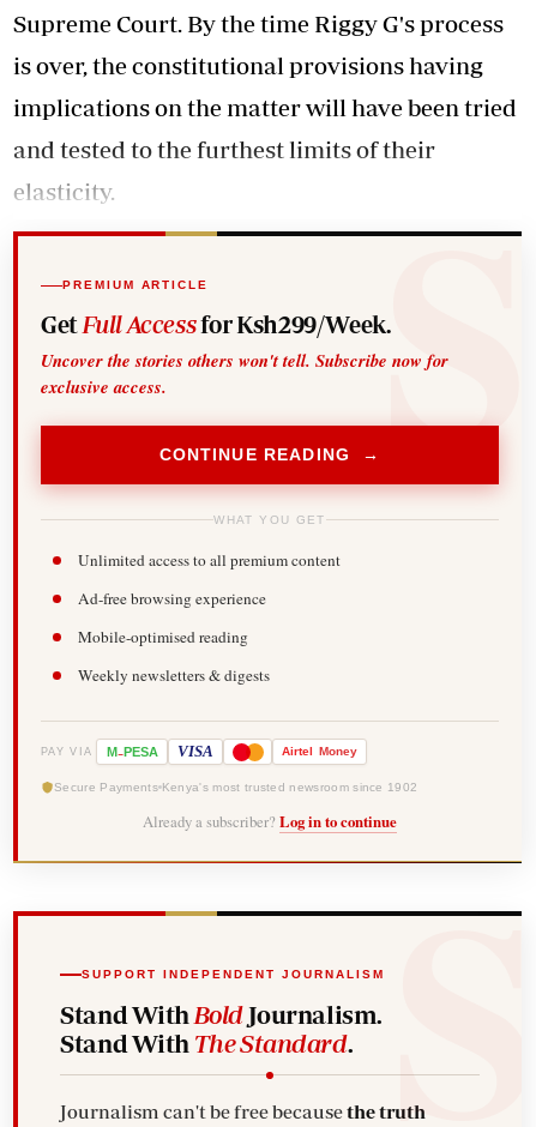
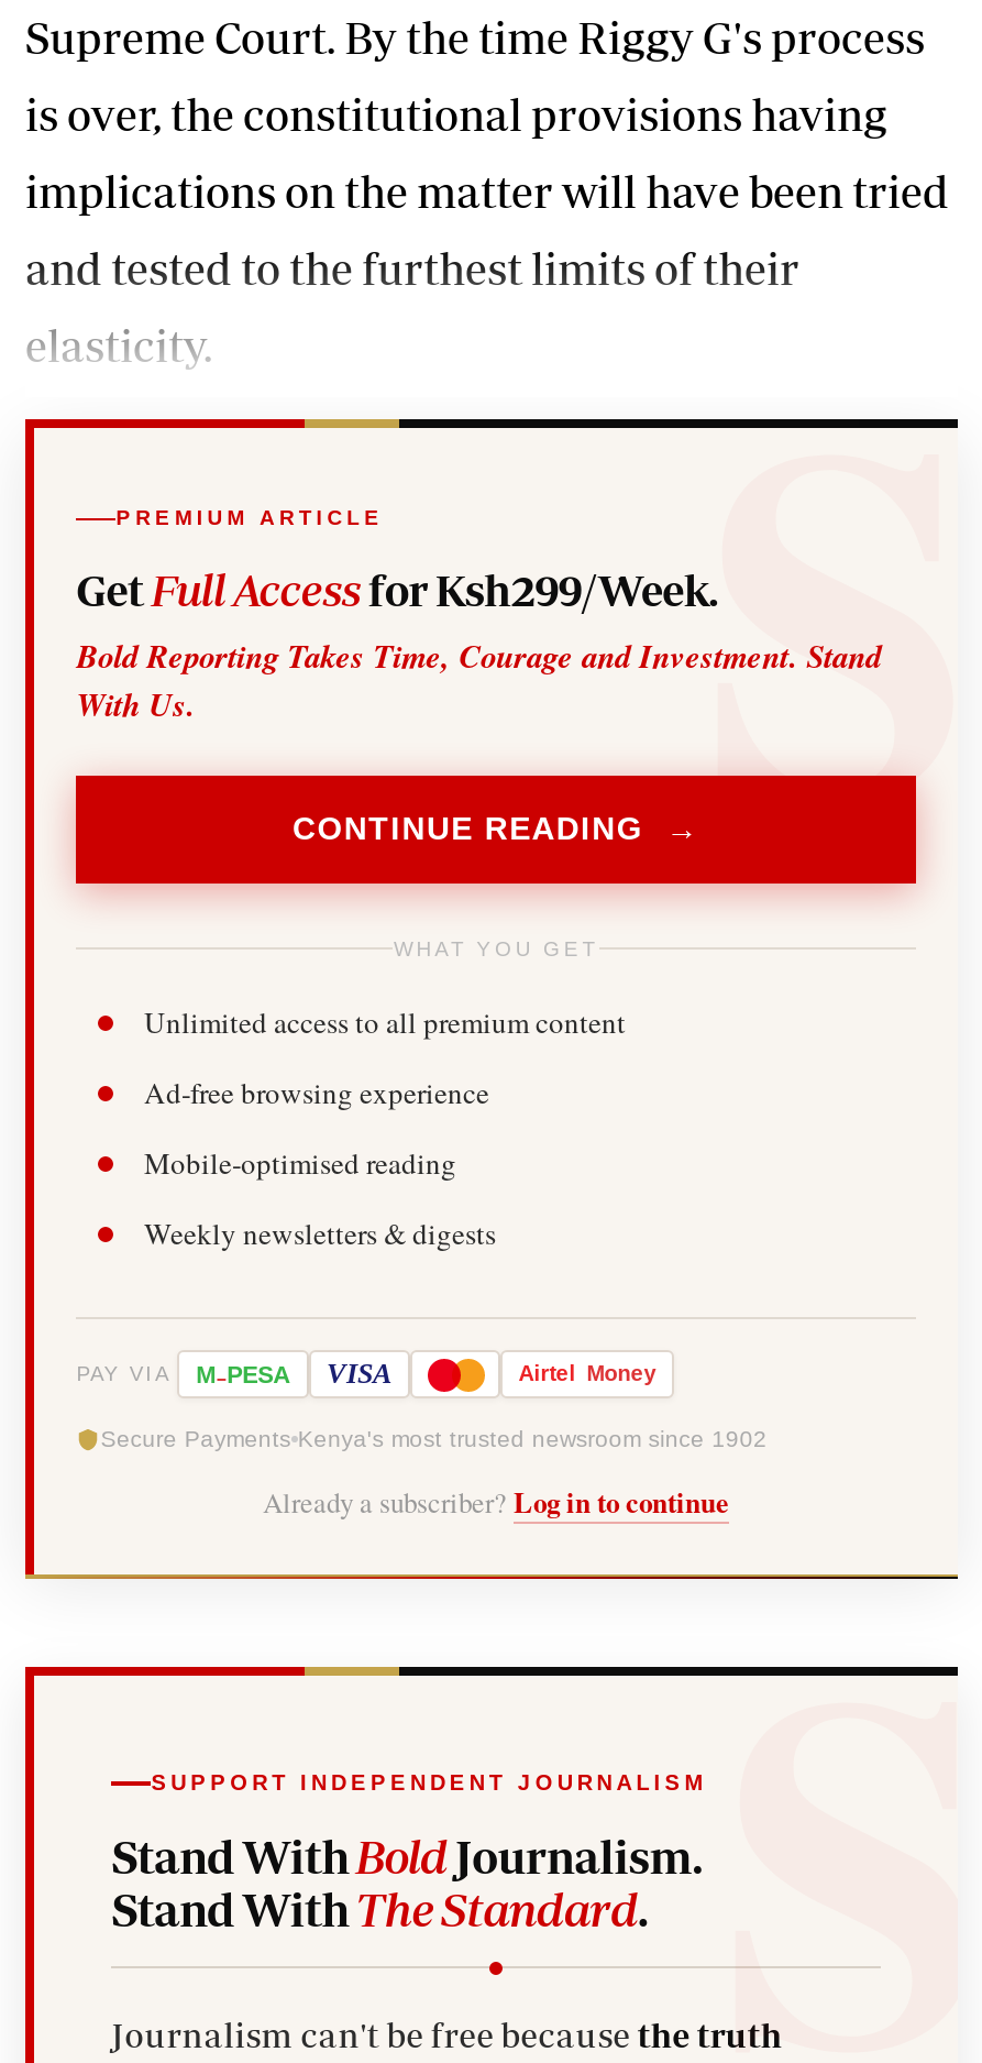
- Uncover the stories others won't tell. Subscribe now for
- exclusive access.
+ Bold Reporting Takes Time, Courage and Investment. Stand
+ With Us.
